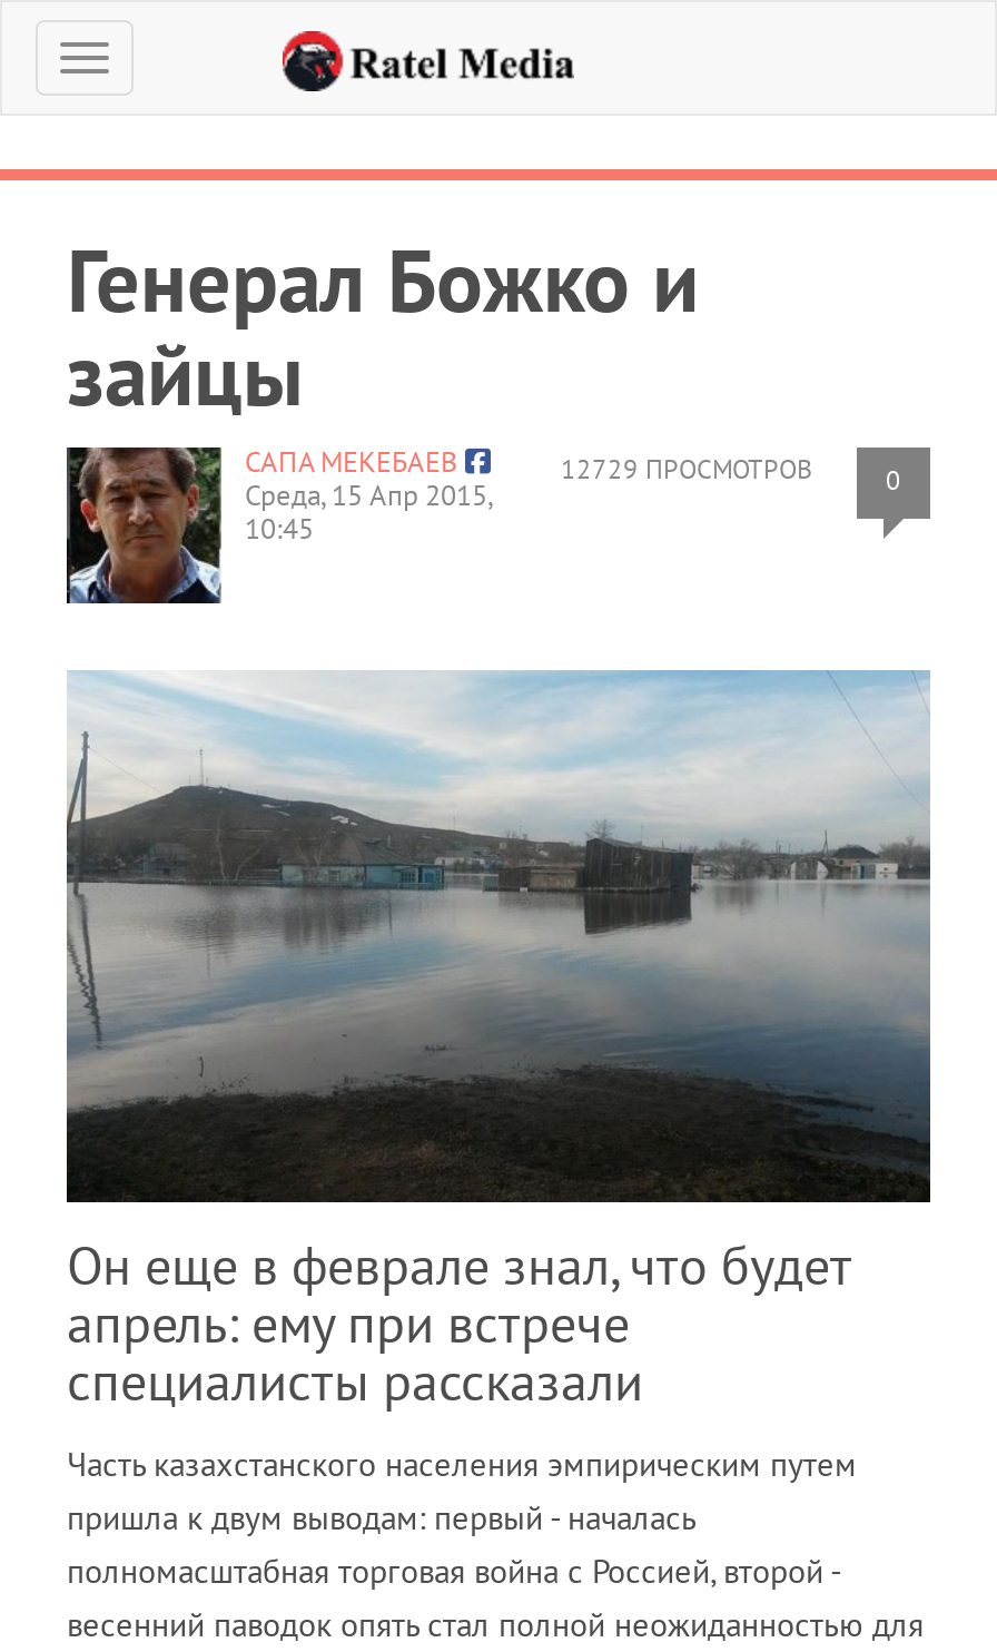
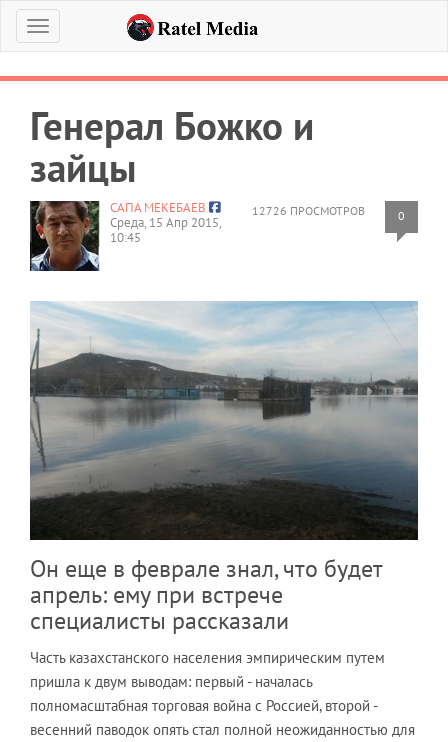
- 12729 ПРОСМОТРОВ
+ 12726 ПРОСМОТРОВ
